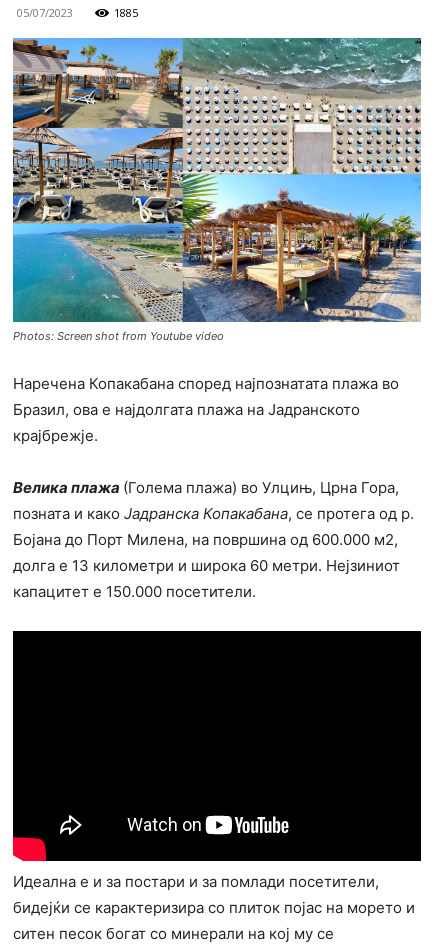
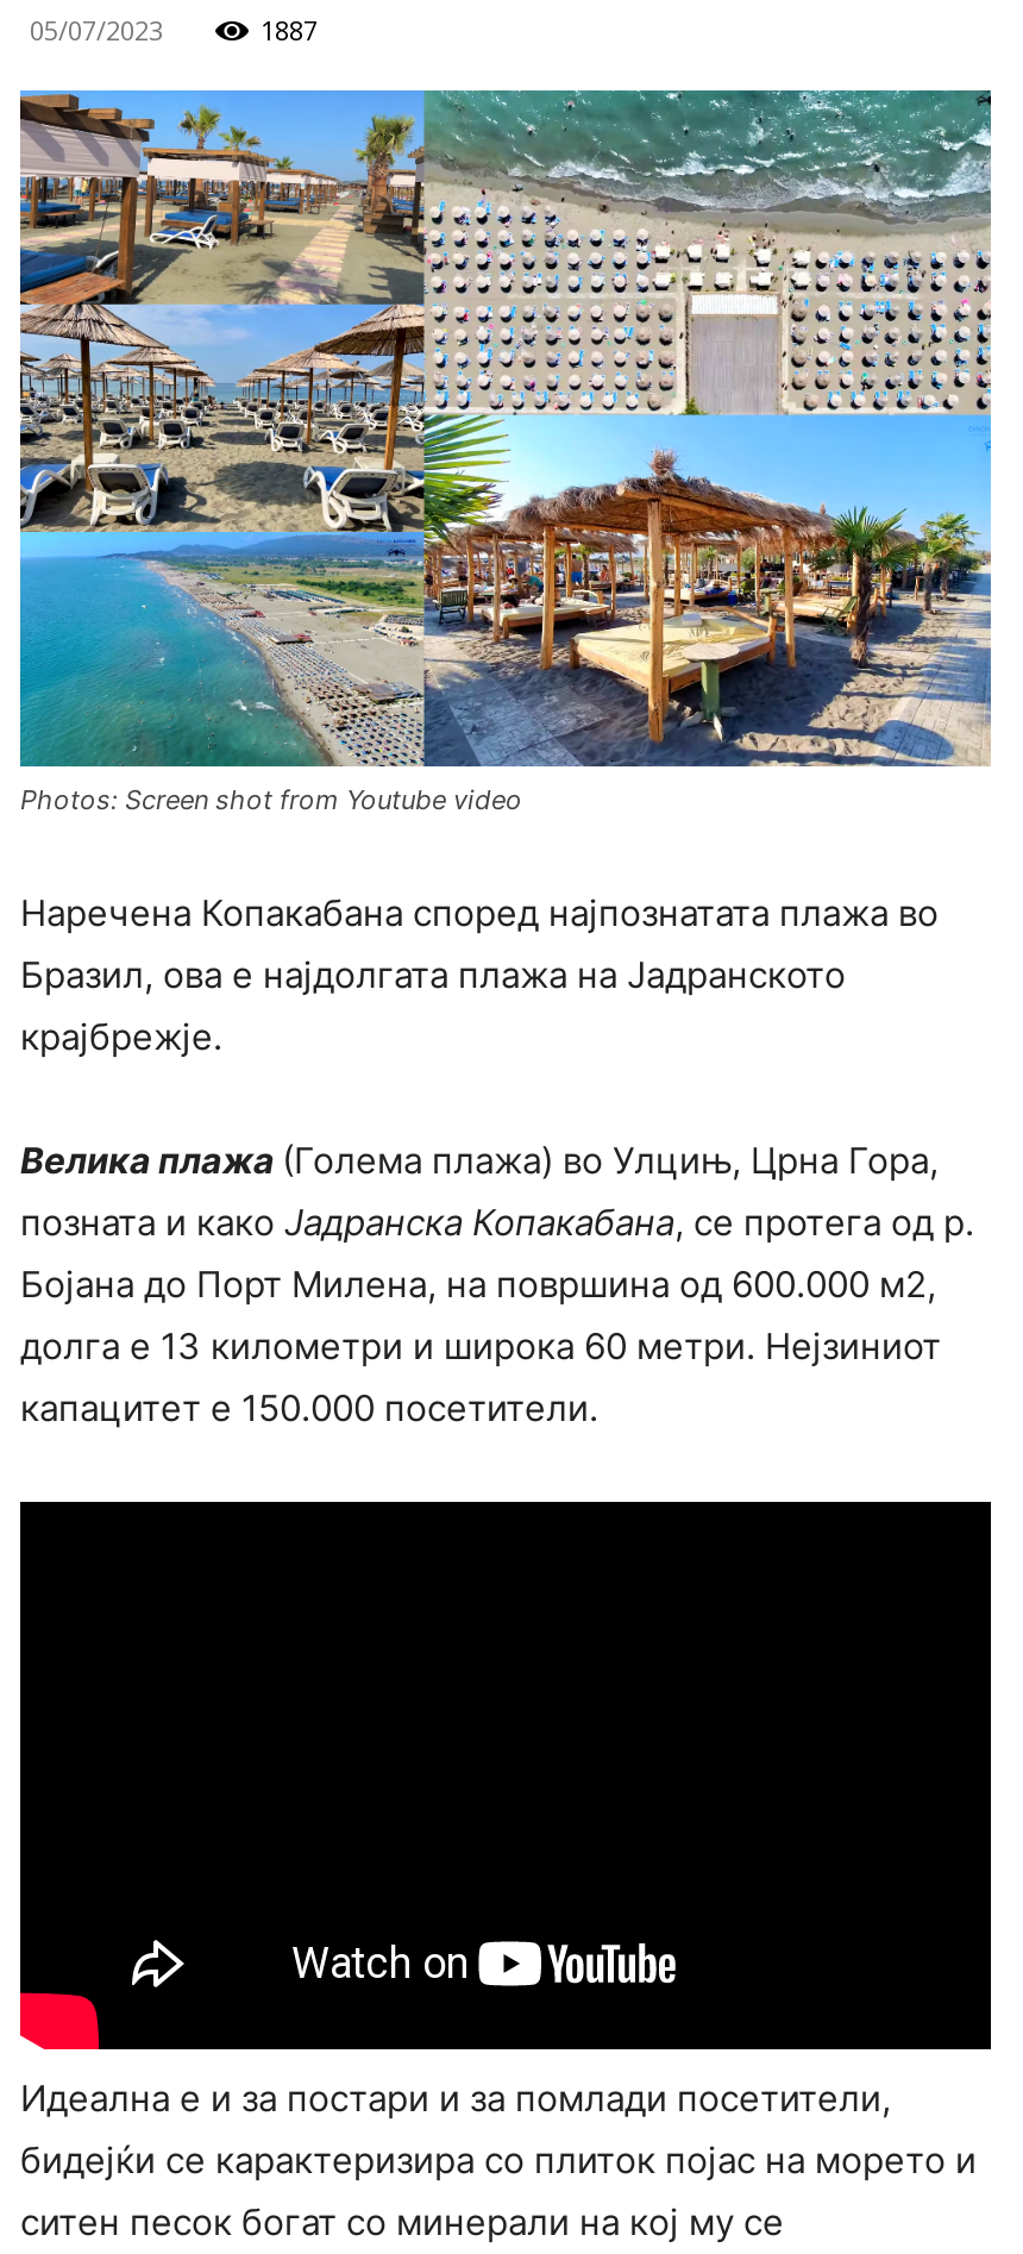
- 1885
+ 1887
